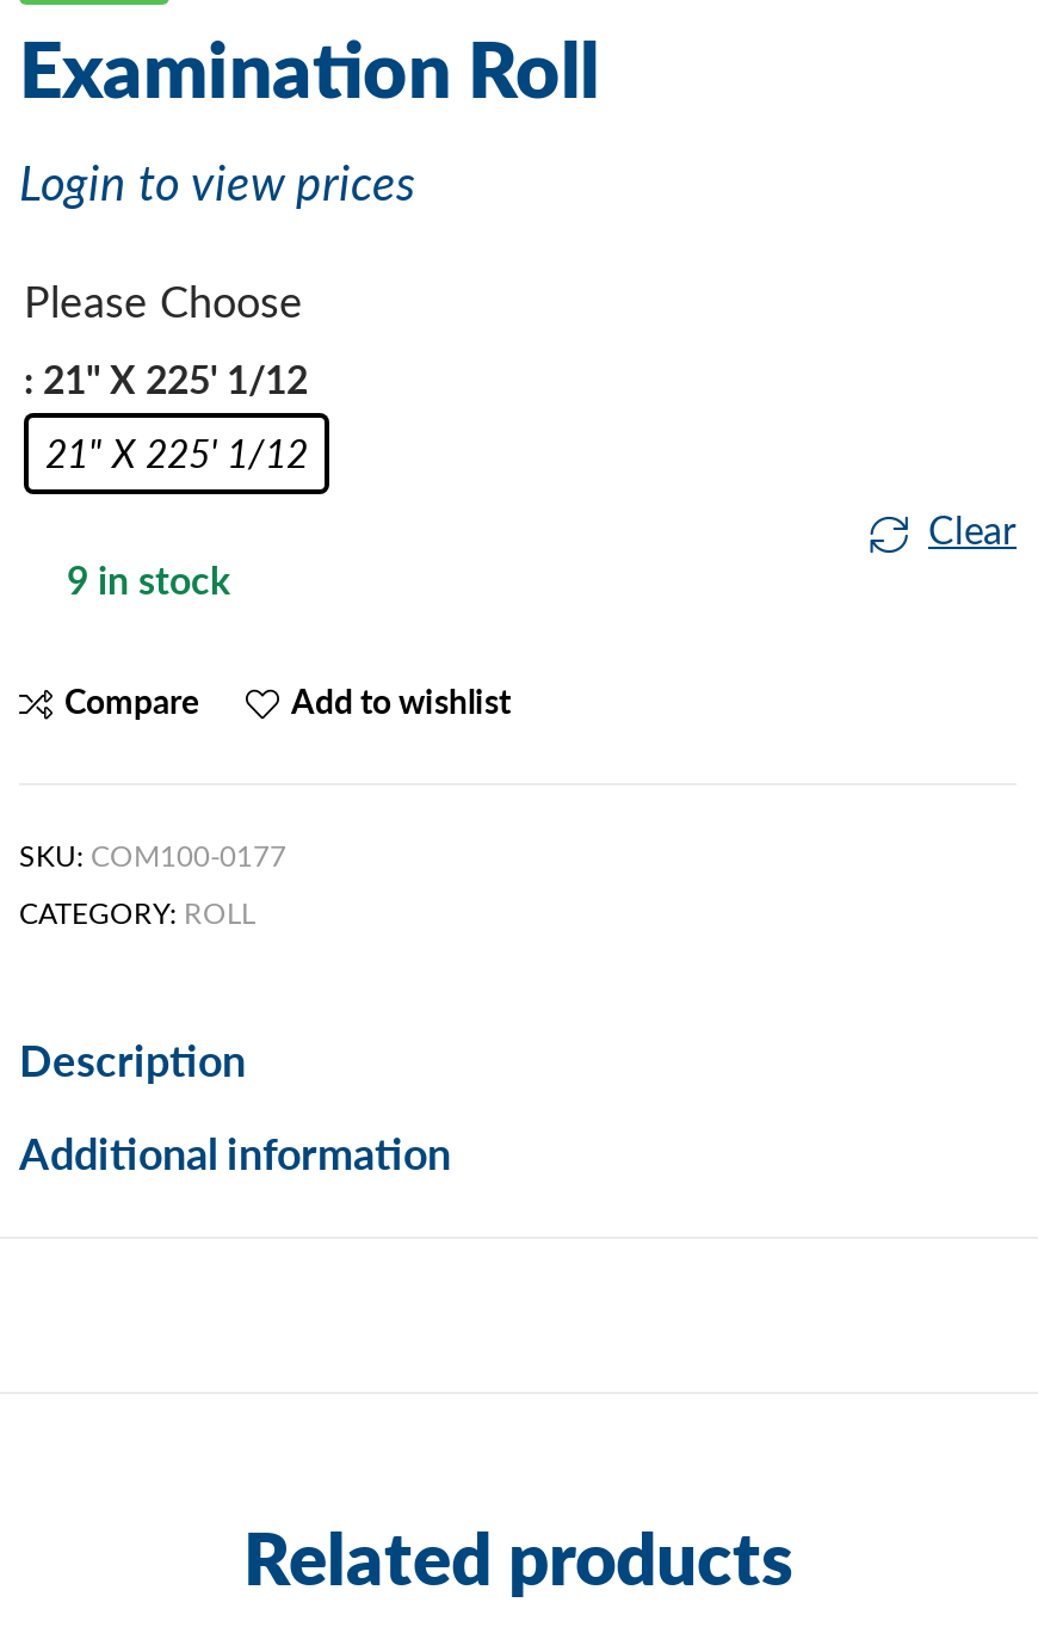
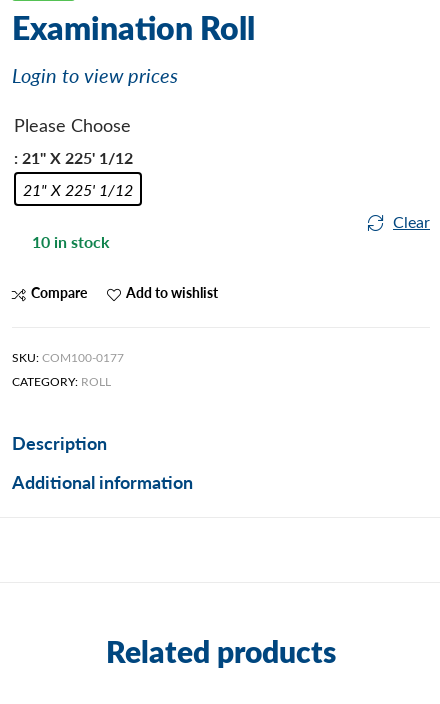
- 9 in stock
+ 10 in stock
